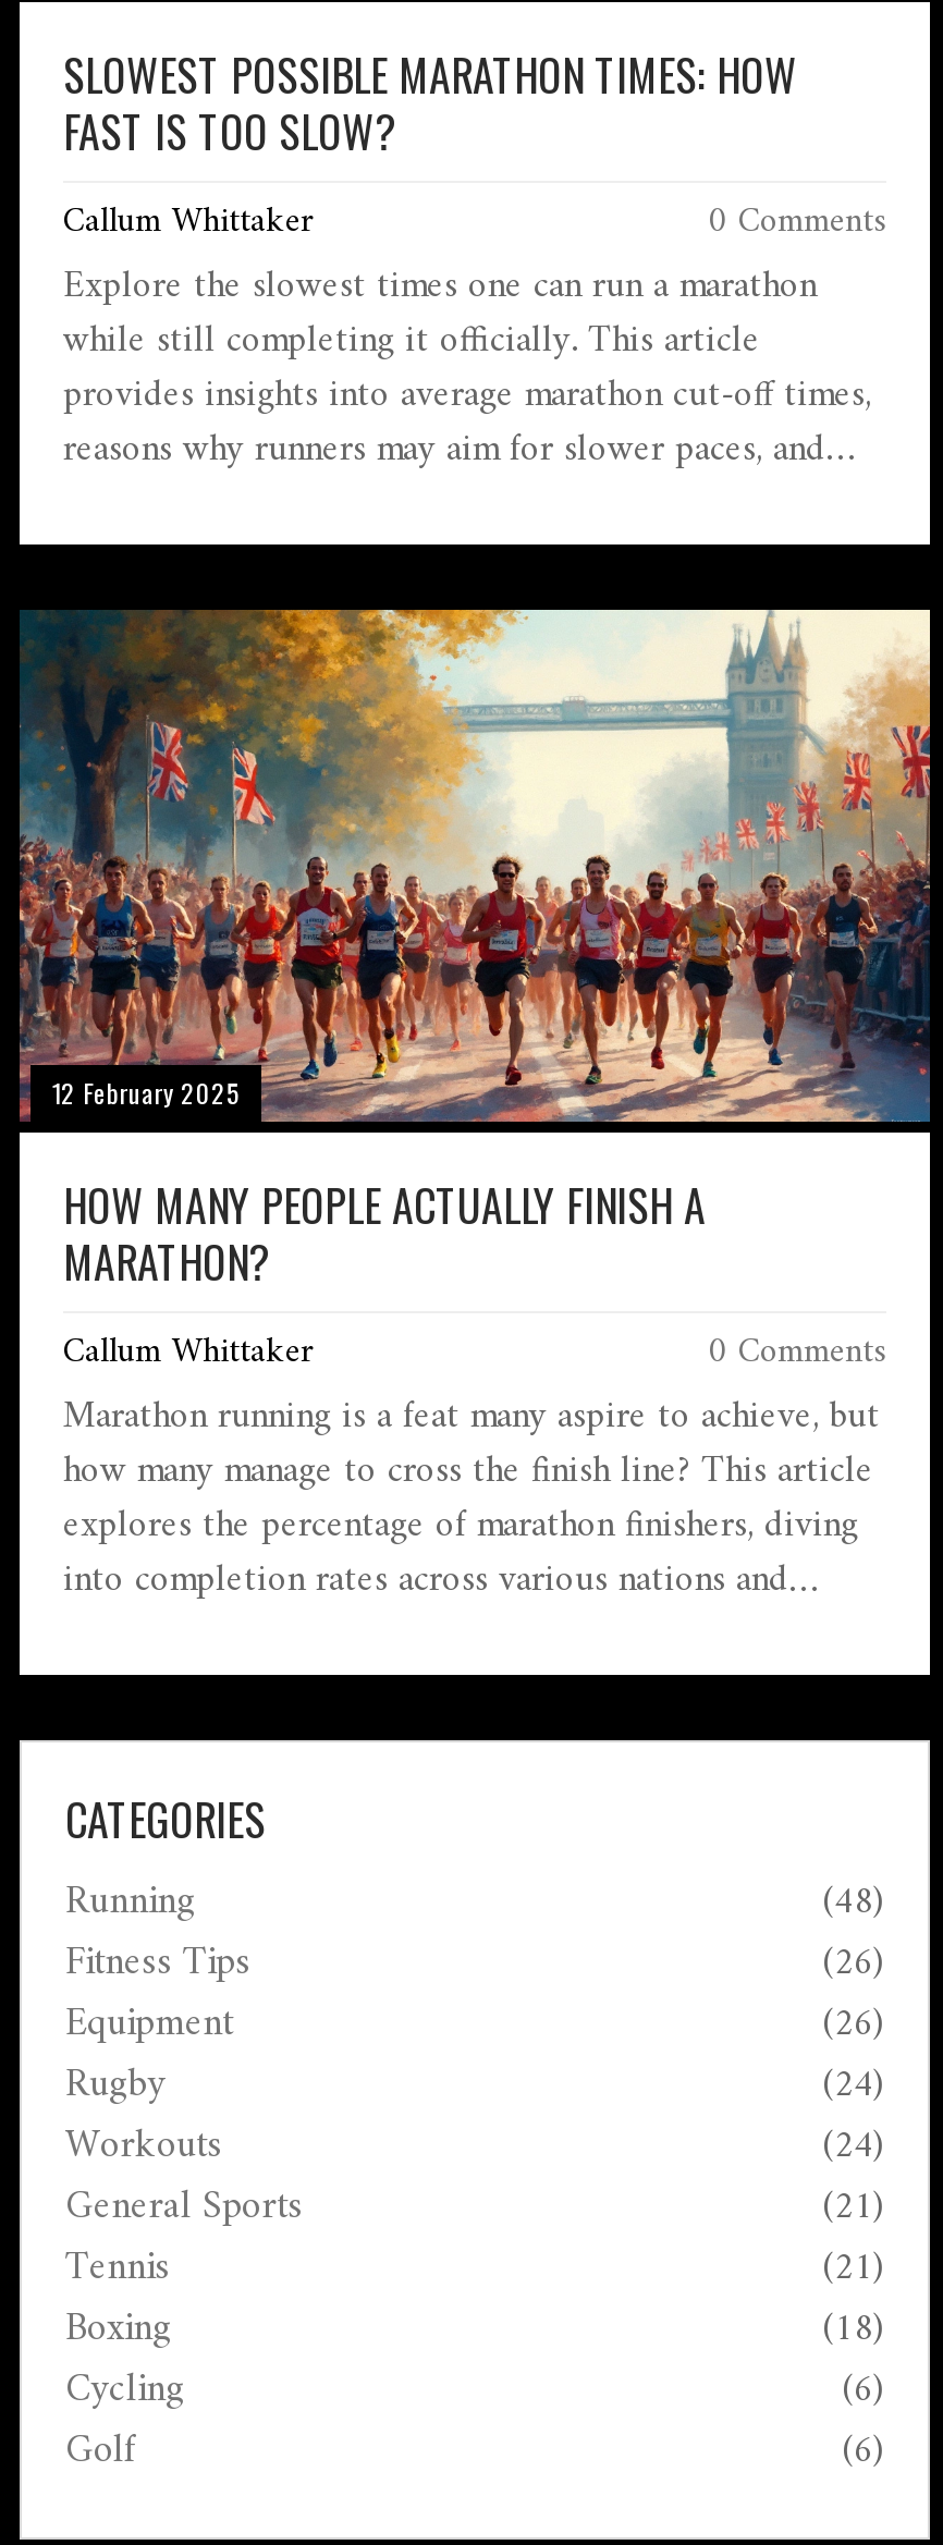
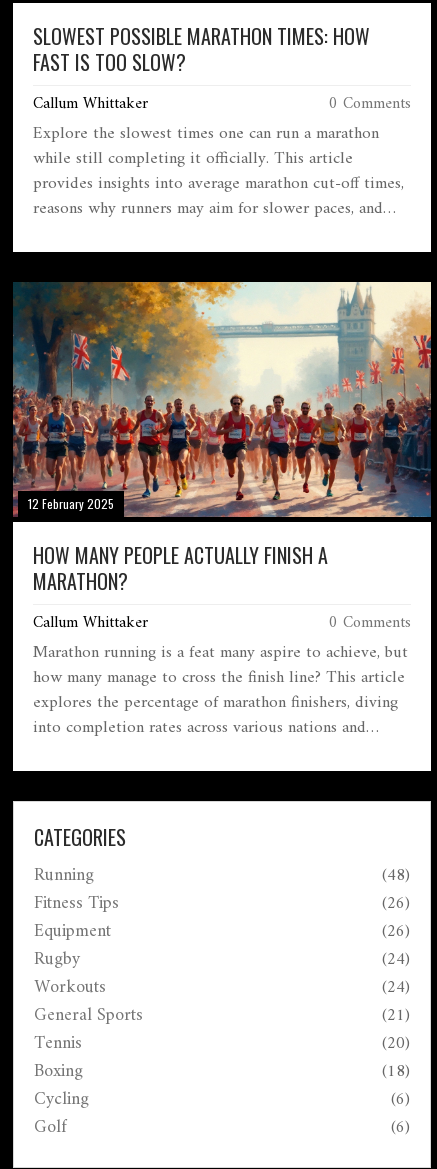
- (21)
+ (20)
